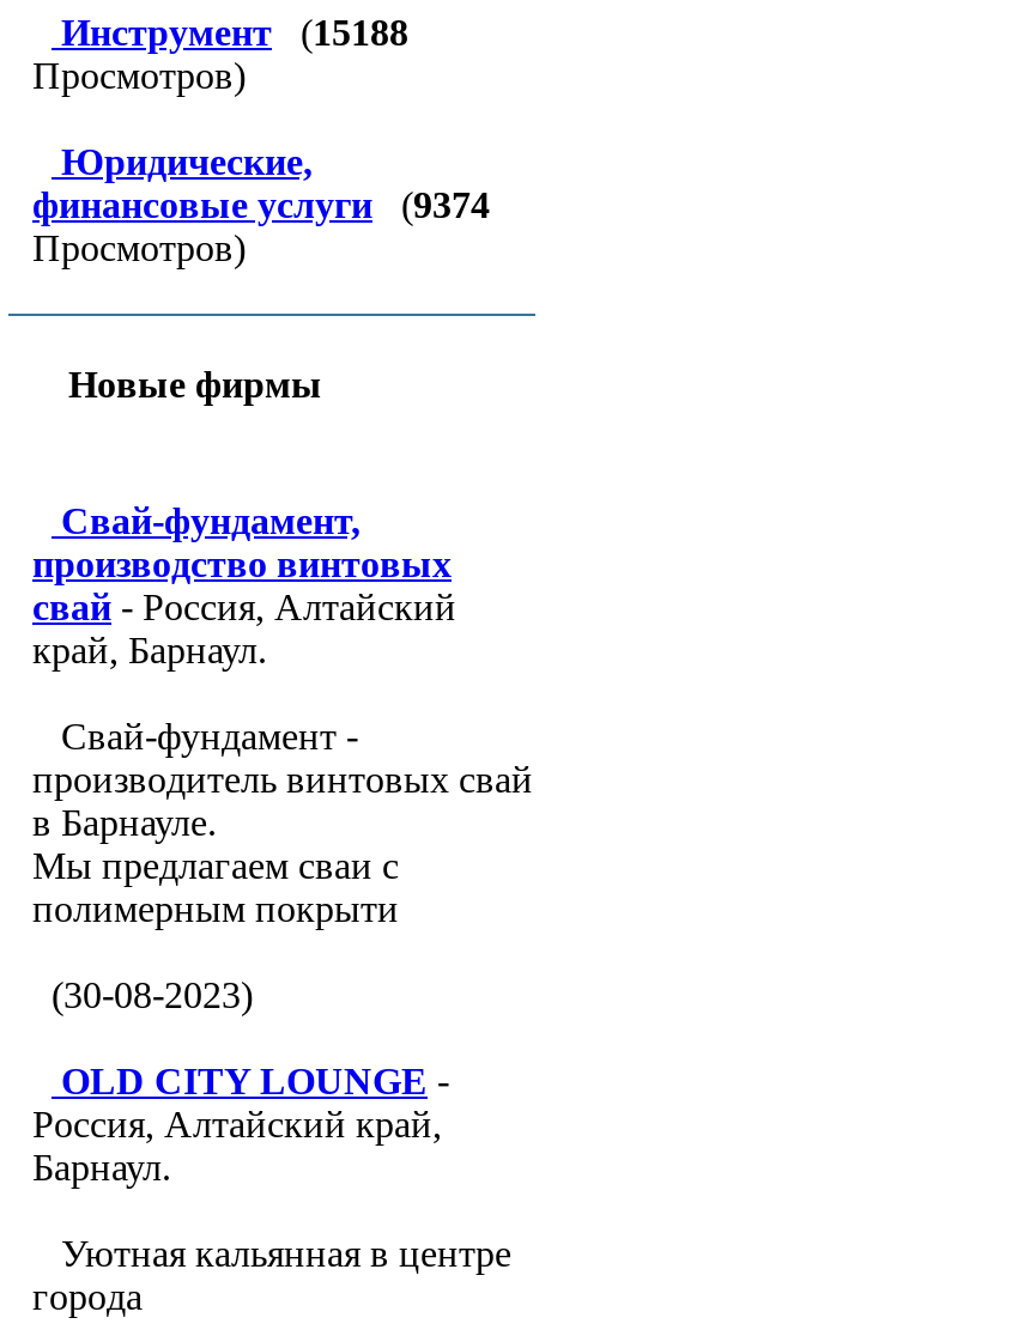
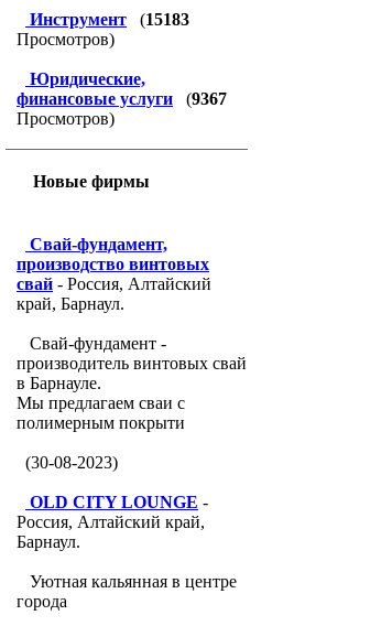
- Инструмент (15188
+ Инструмент (15183

- финансовые услуги (9374
+ финансовые услуги (9367
